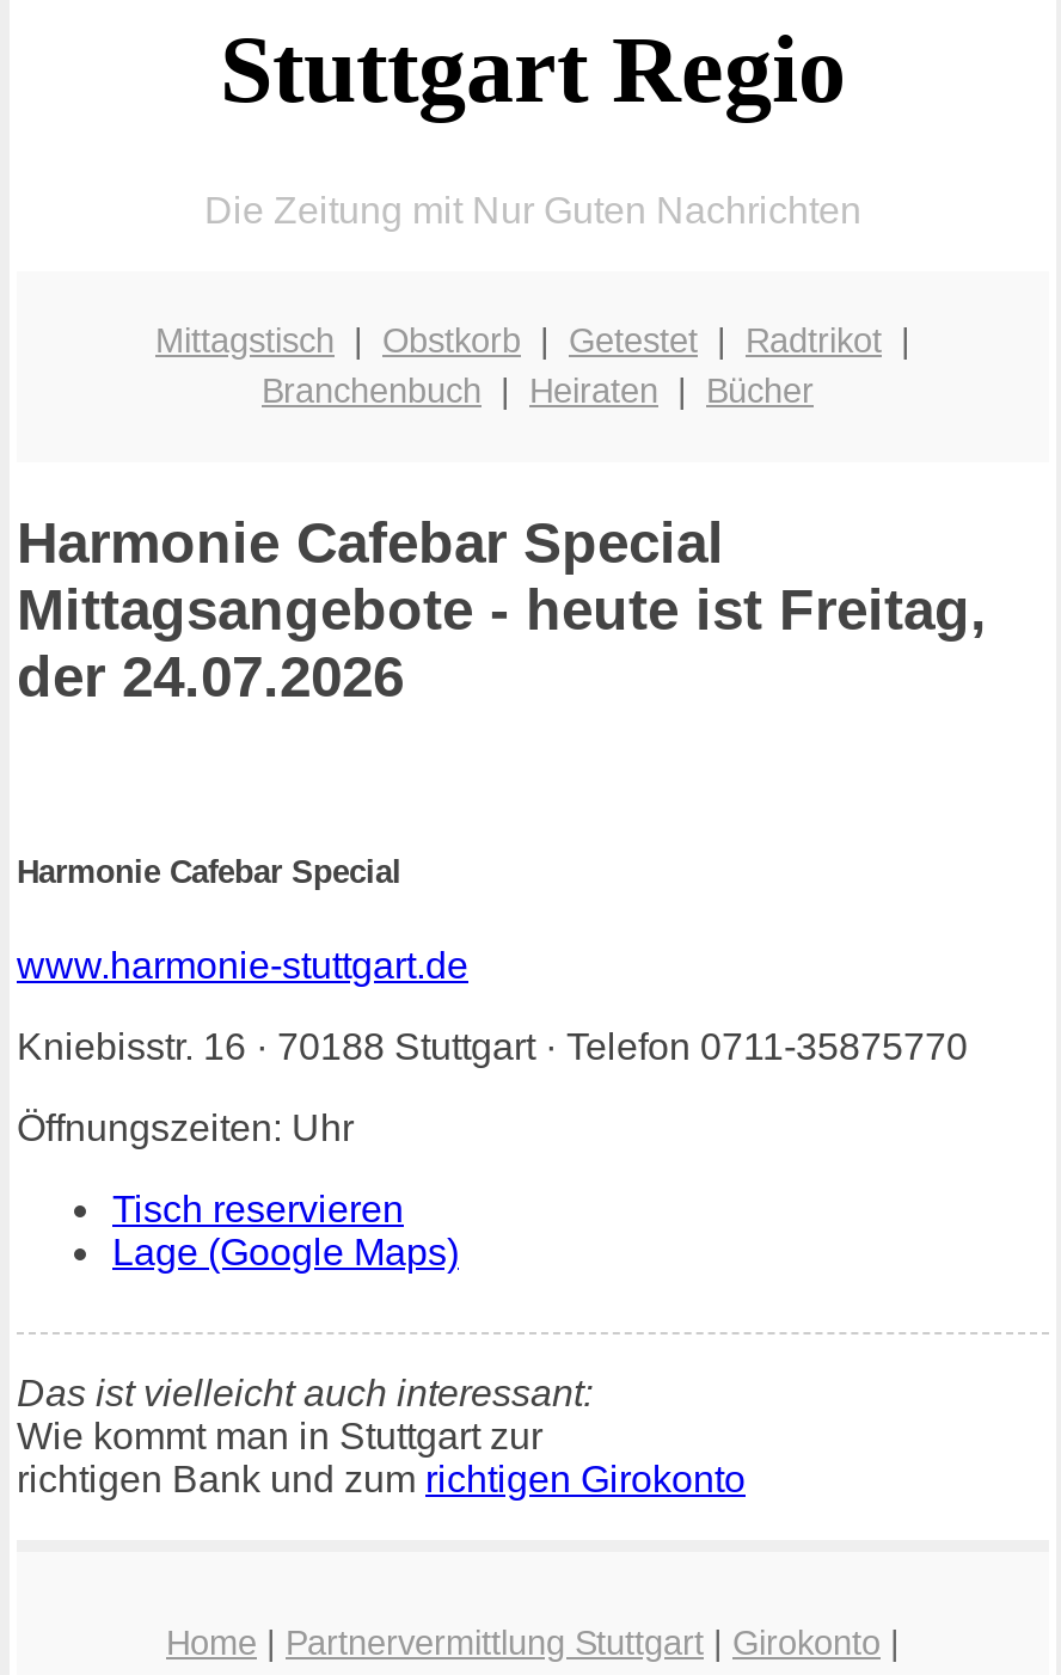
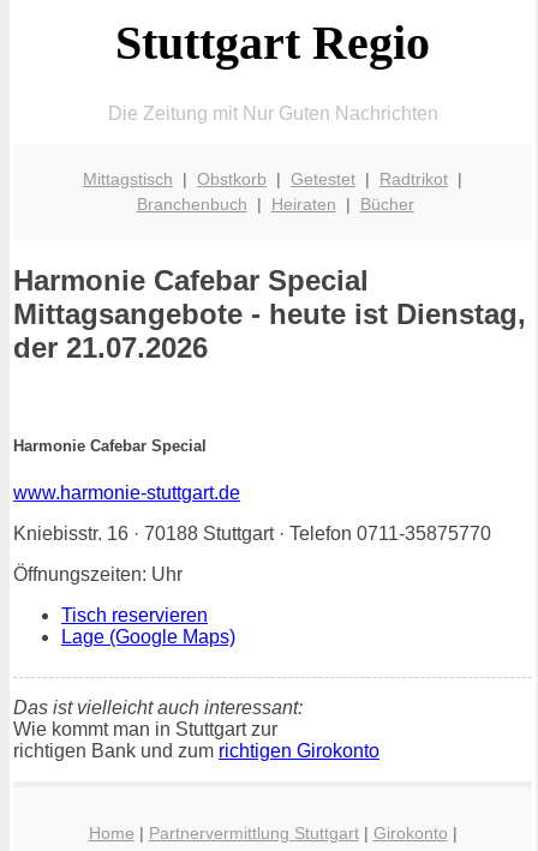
- Mittagsangebote - heute ist Freitag,
+ Mittagsangebote - heute ist Dienstag,

- der 24.07.2026
+ der 21.07.2026
